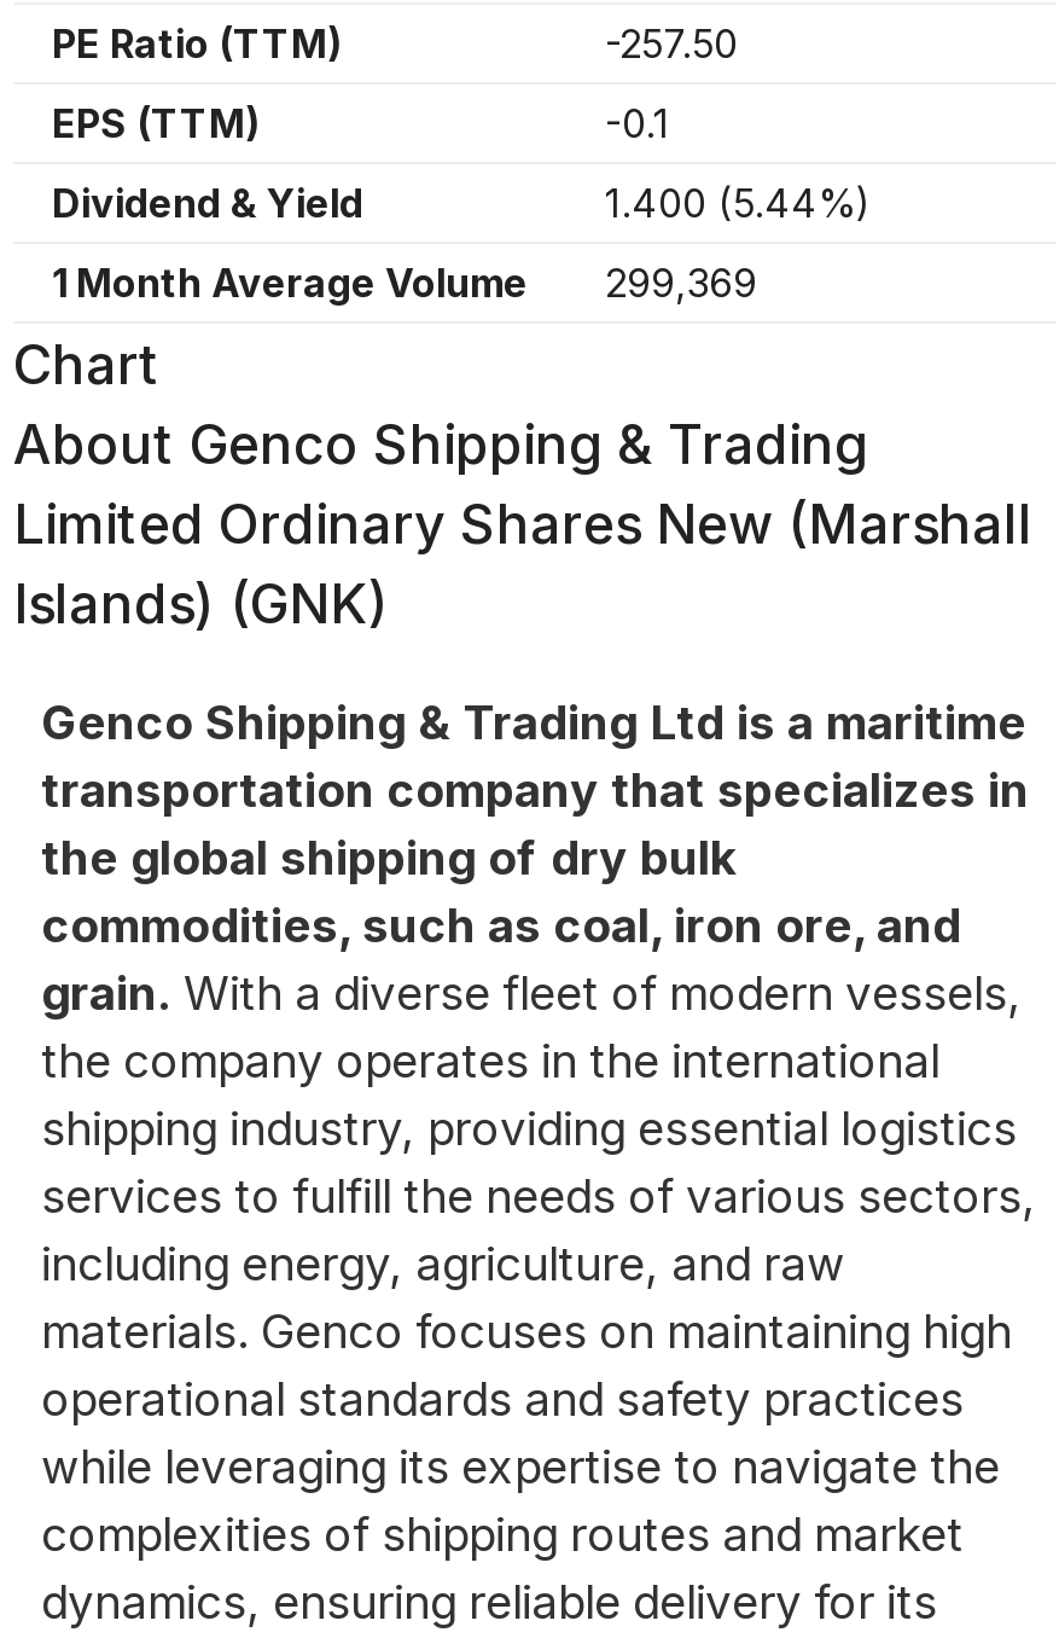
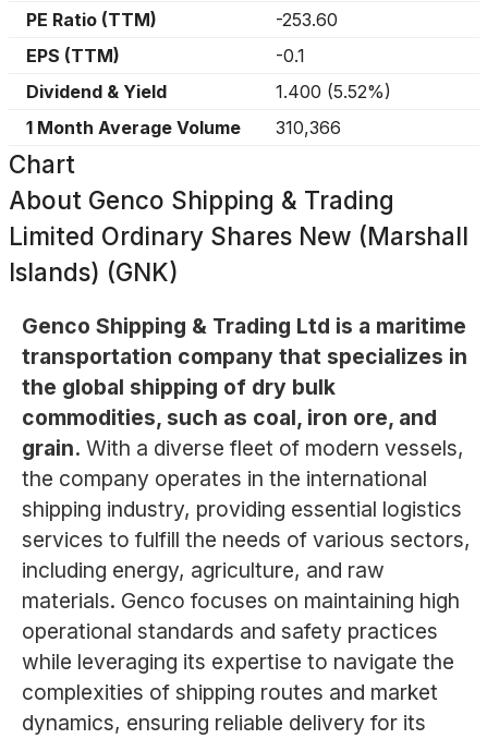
- -257.50
+ -253.60

- 1.400 (5.44%)
+ 1.400 (5.52%)

- 1 Month Average Volume 299,369
+ 1 Month Average Volume 310,366
